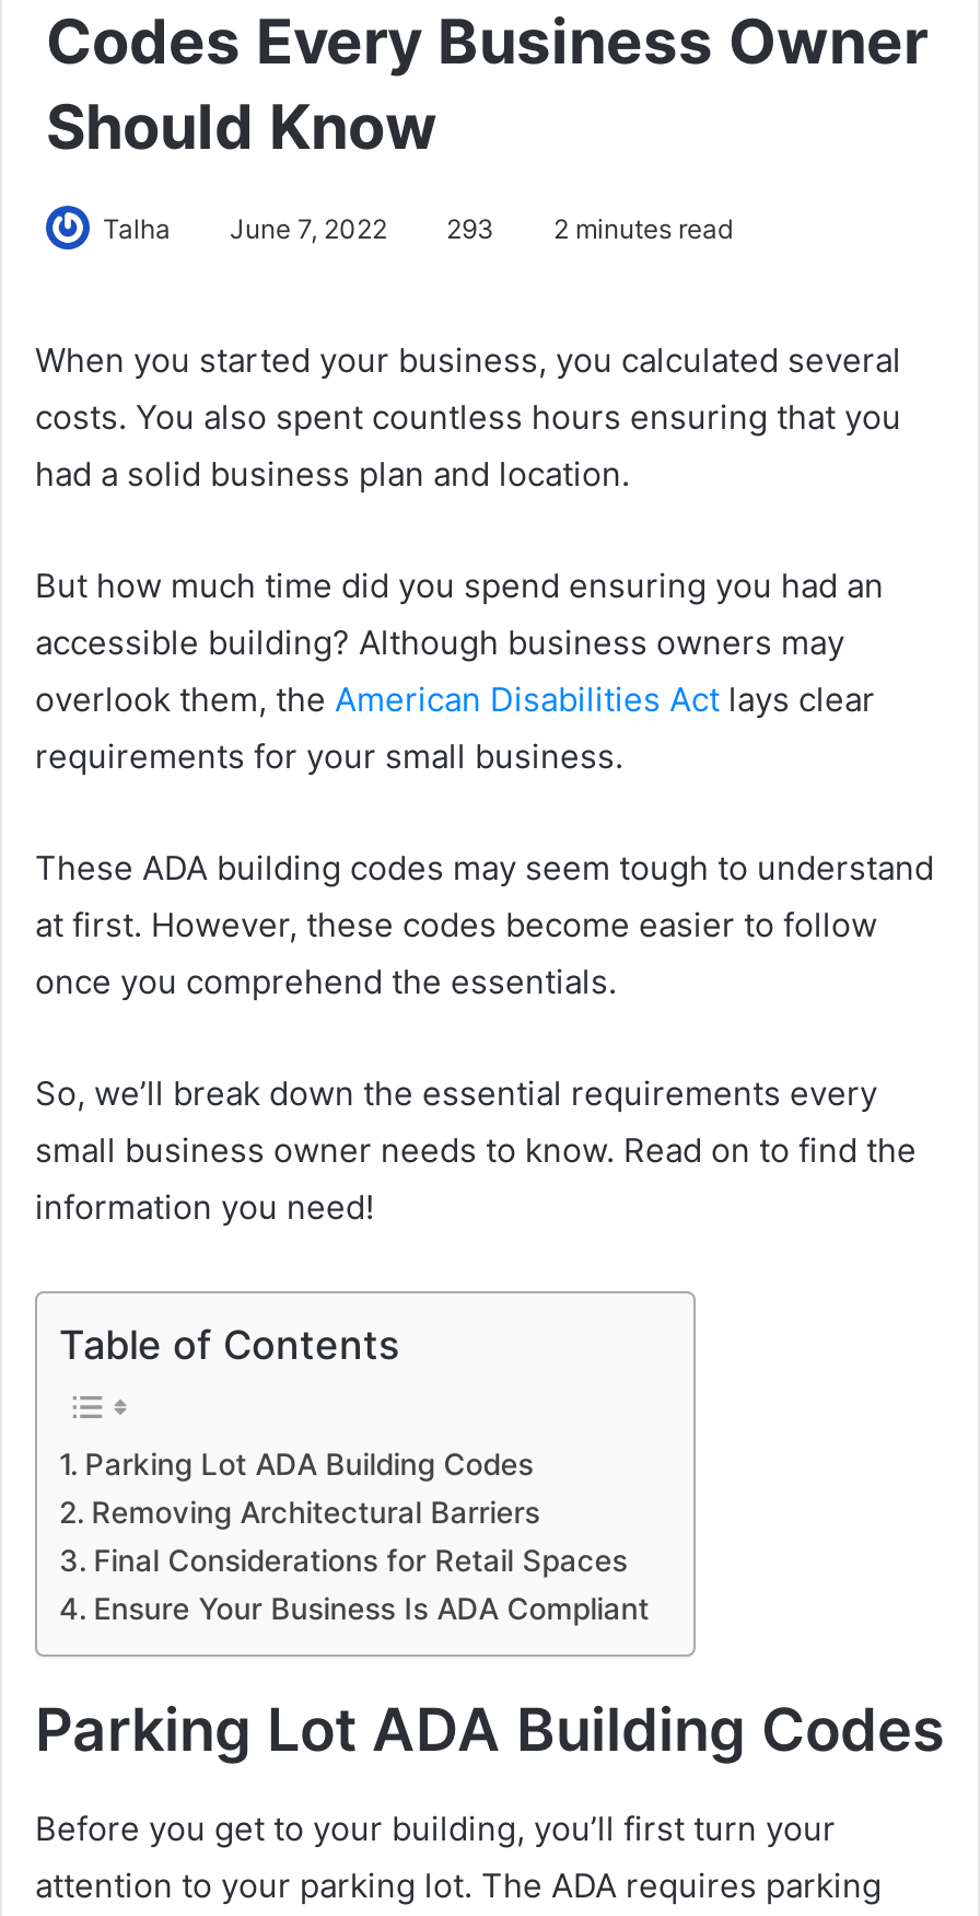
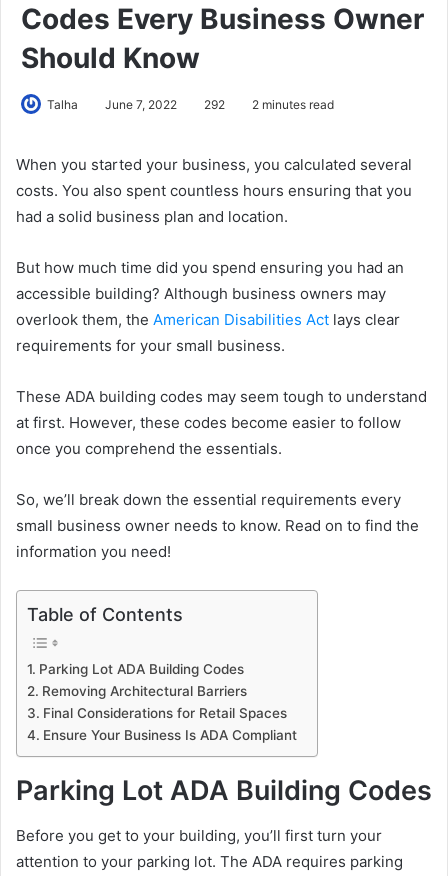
- Talha June 7, 2022 293 2 minutes read
+ Talha June 7, 2022 292 2 minutes read
